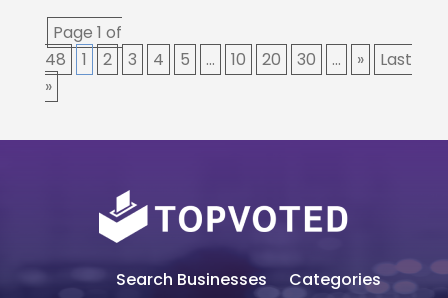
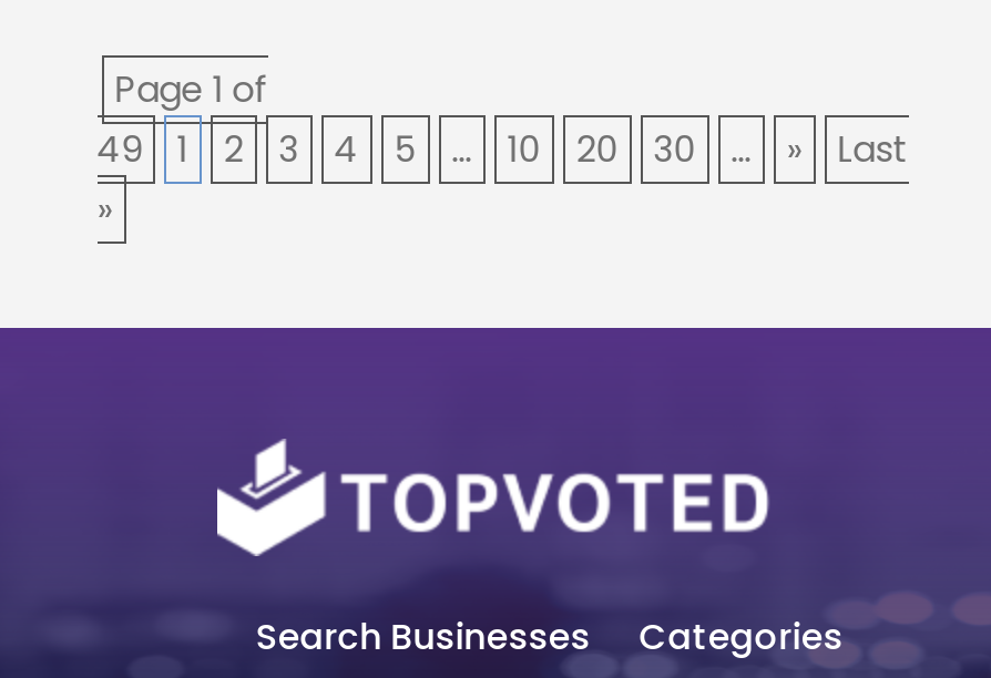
- 48
+ 49
